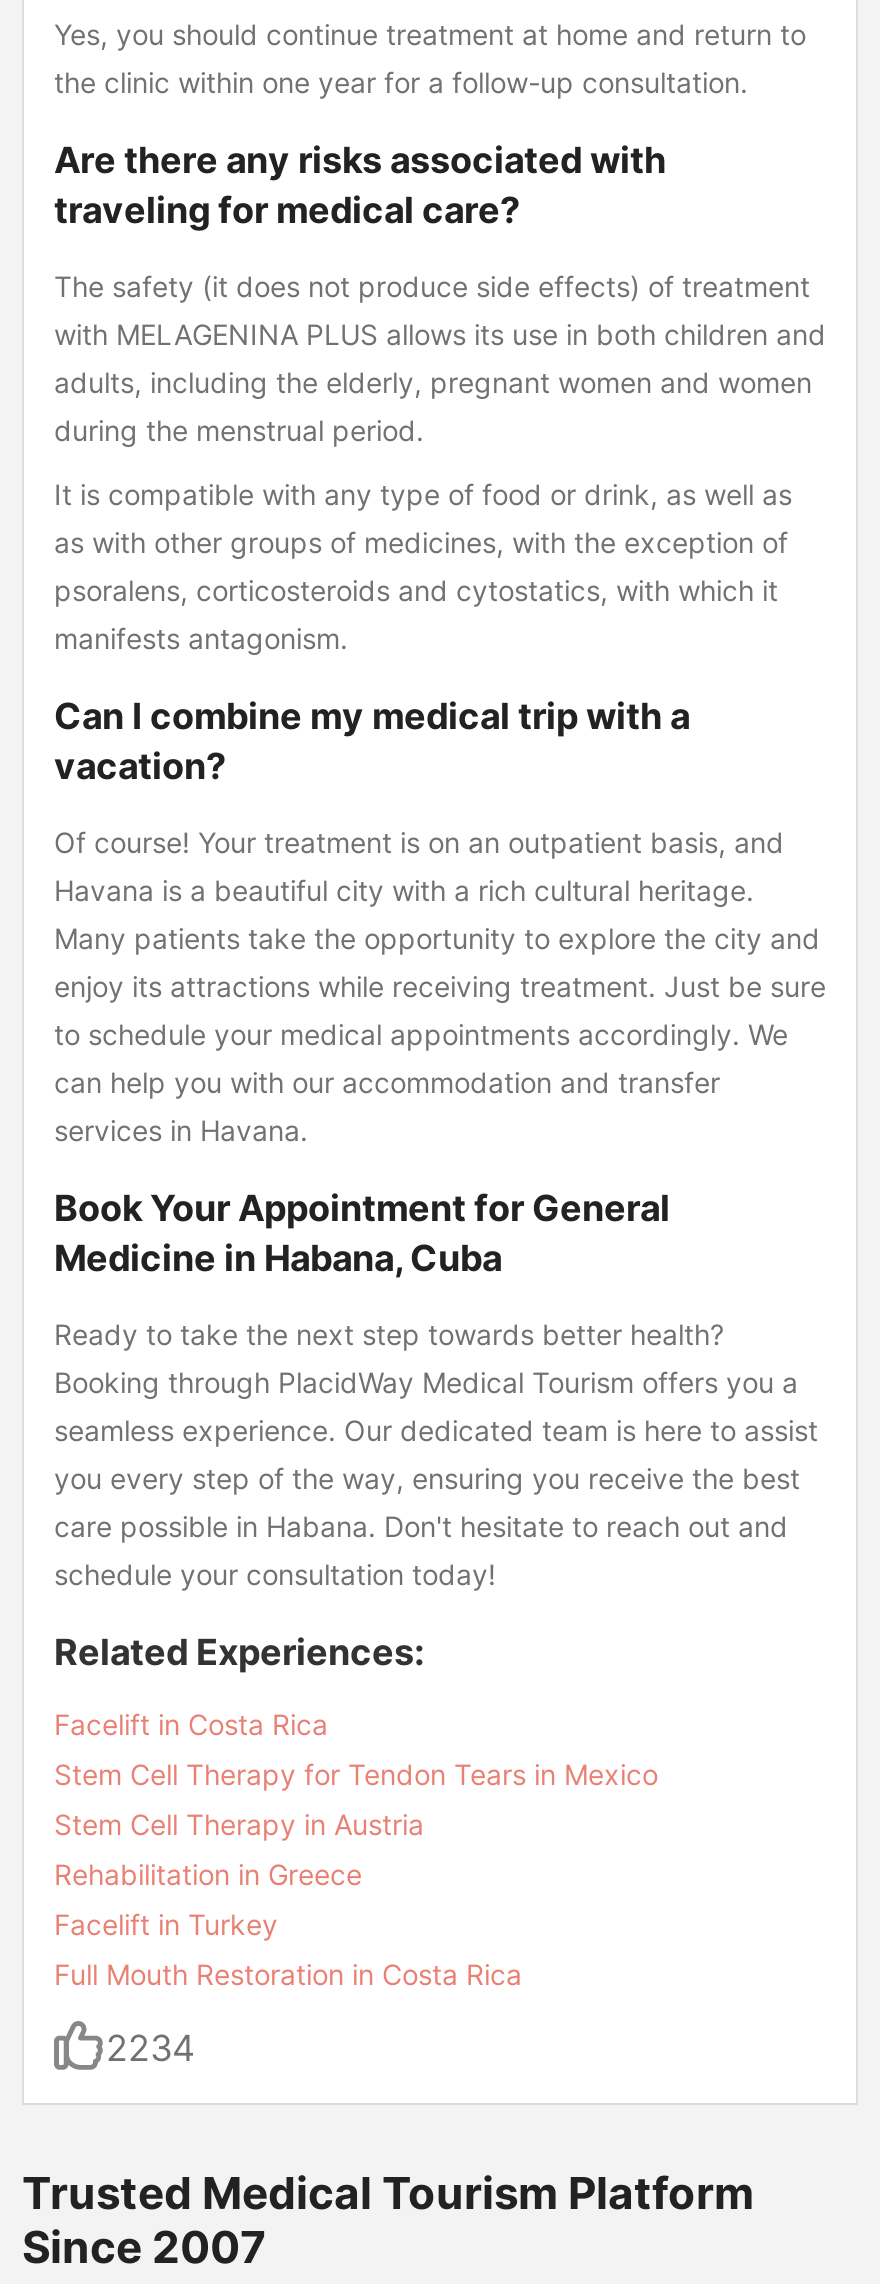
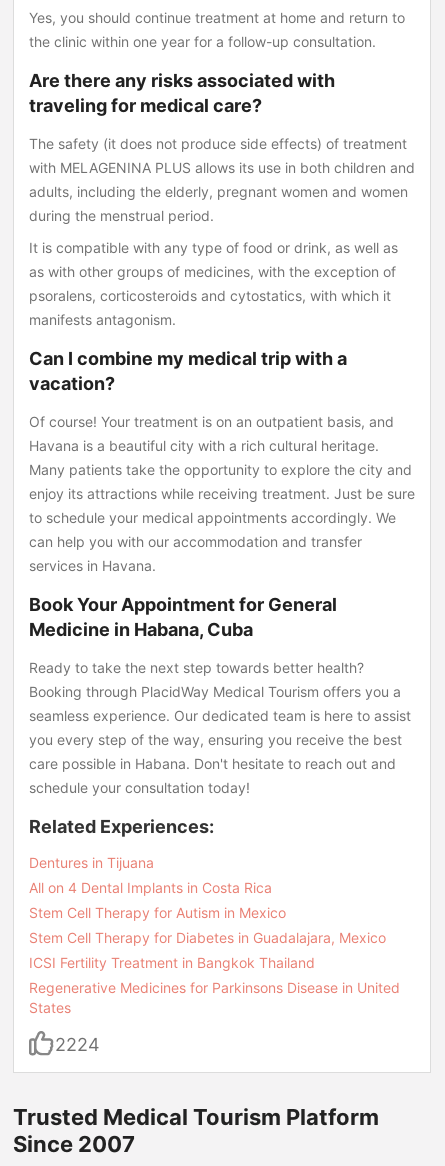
- Facelift in Costa Rica
+ Dentures in Tijuana

- Stem Cell Therapy for Tendon Tears in Mexico
+ All on 4 Dental Implants in Costa Rica

- Stem Cell Therapy in Austria
+ Stem Cell Therapy for Autism in Mexico

- Rehabilitation in Greece
+ Stem Cell Therapy for Diabetes in Guadalajara, Mexico

- Facelift in Turkey
+ ICSI Fertility Treatment in Bangkok Thailand

- Full Mouth Restoration in Costa Rica
+ Regenerative Medicines for Parkinsons Disease in United
+ States

- 2234
+ 2224
